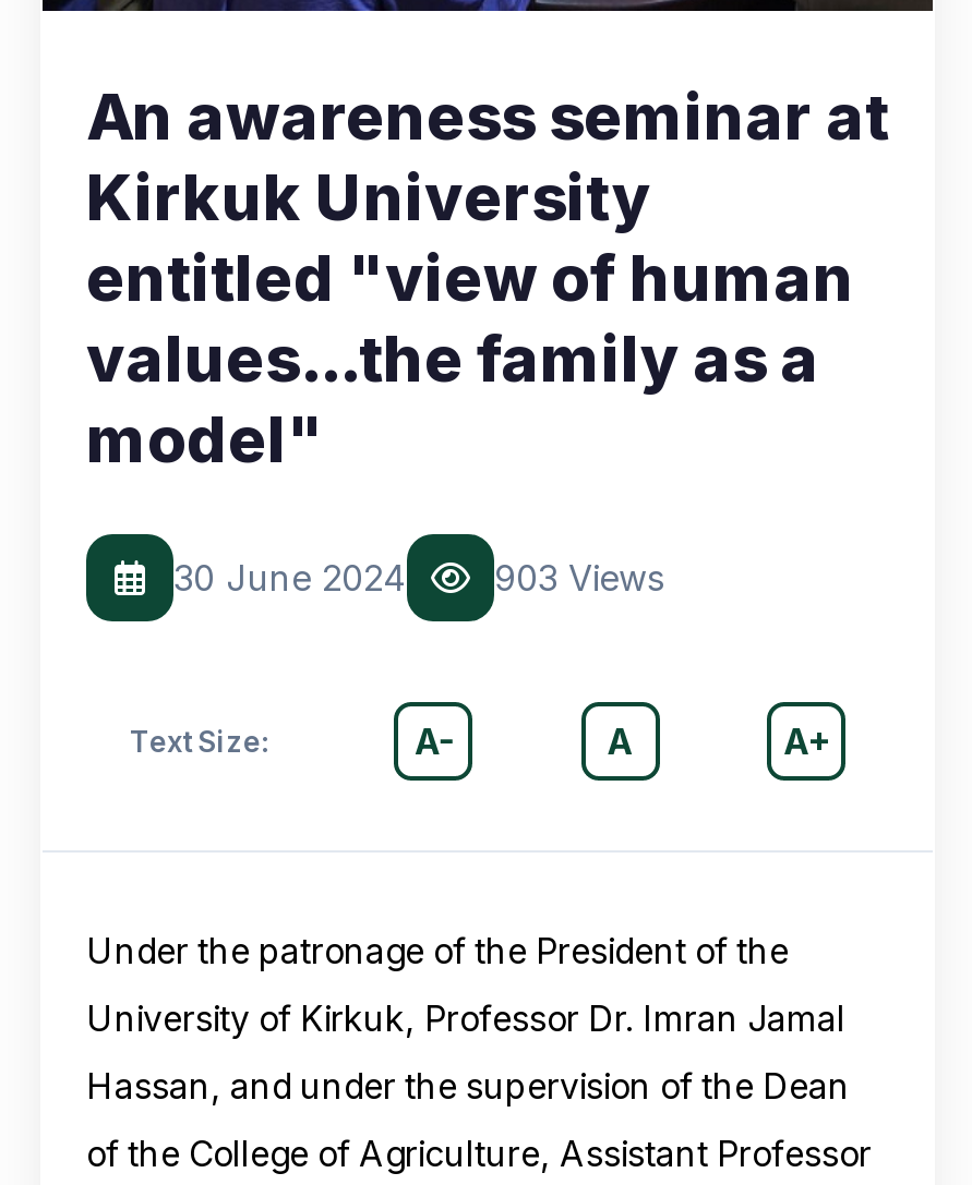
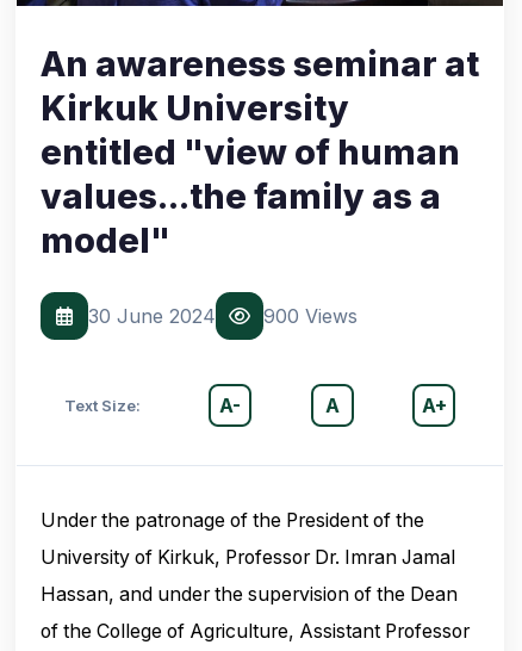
- 30 June 2024 903 Views
+ 30 June 2024 900 Views
